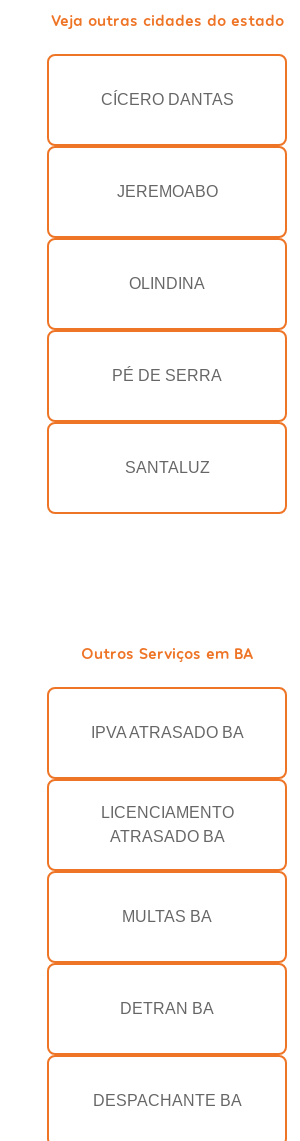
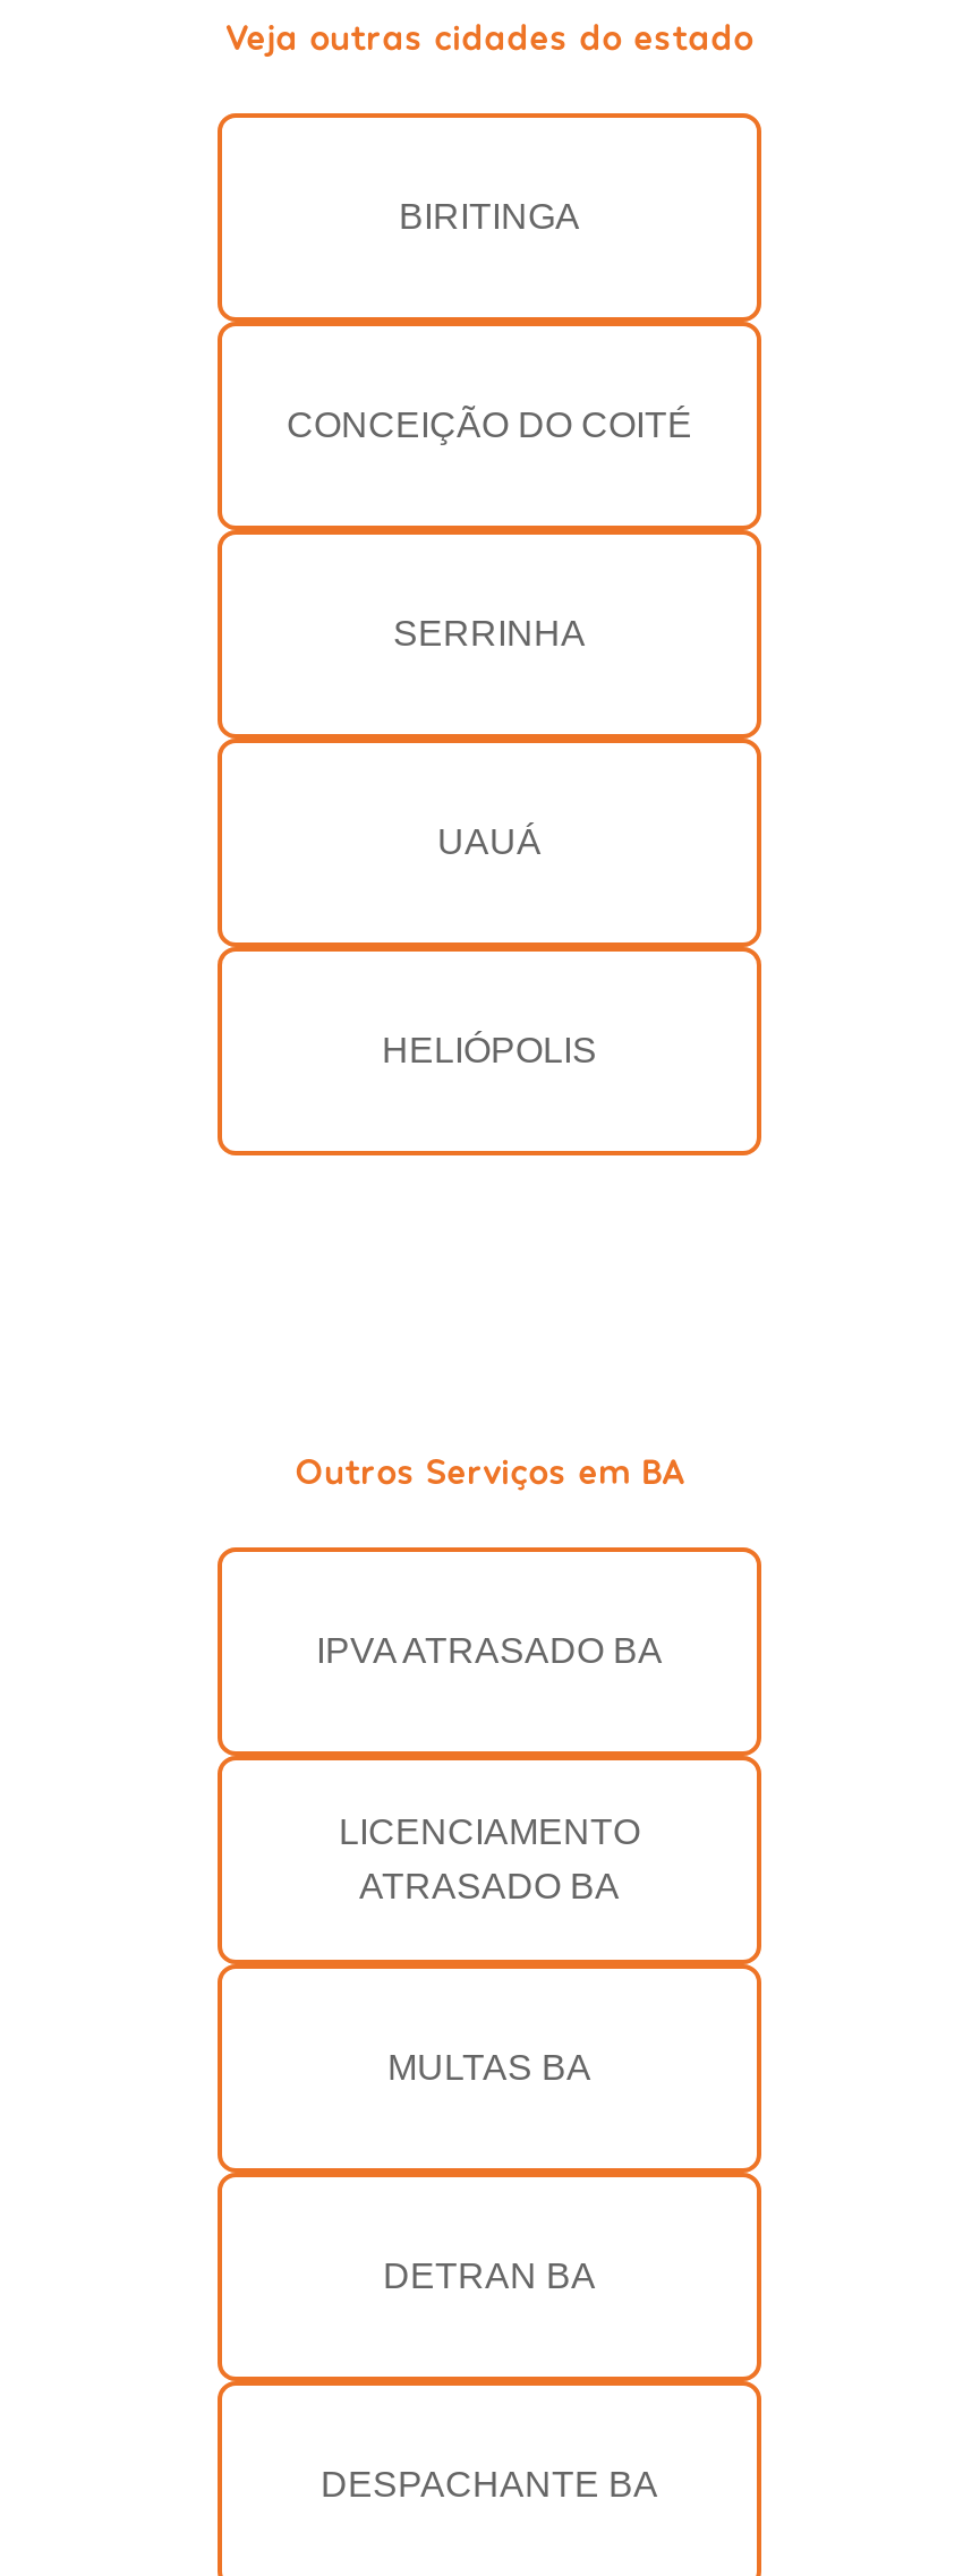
- CÍCERO DANTAS
+ BIRITINGA

- JEREMOABO
+ CONCEIÇÃO DO COITÉ

- OLINDINA
+ SERRINHA

- PÉ DE SERRA
+ UAUÁ

- SANTALUZ
+ HELIÓPOLIS
